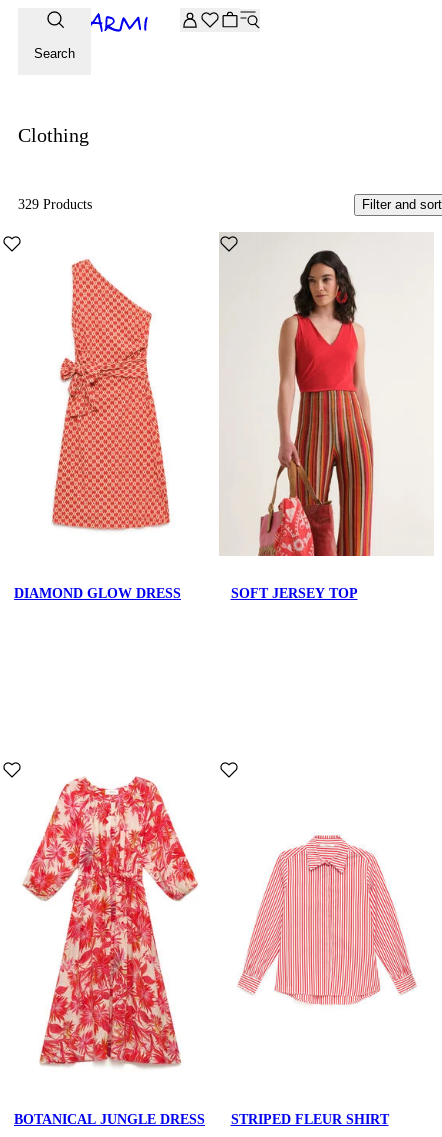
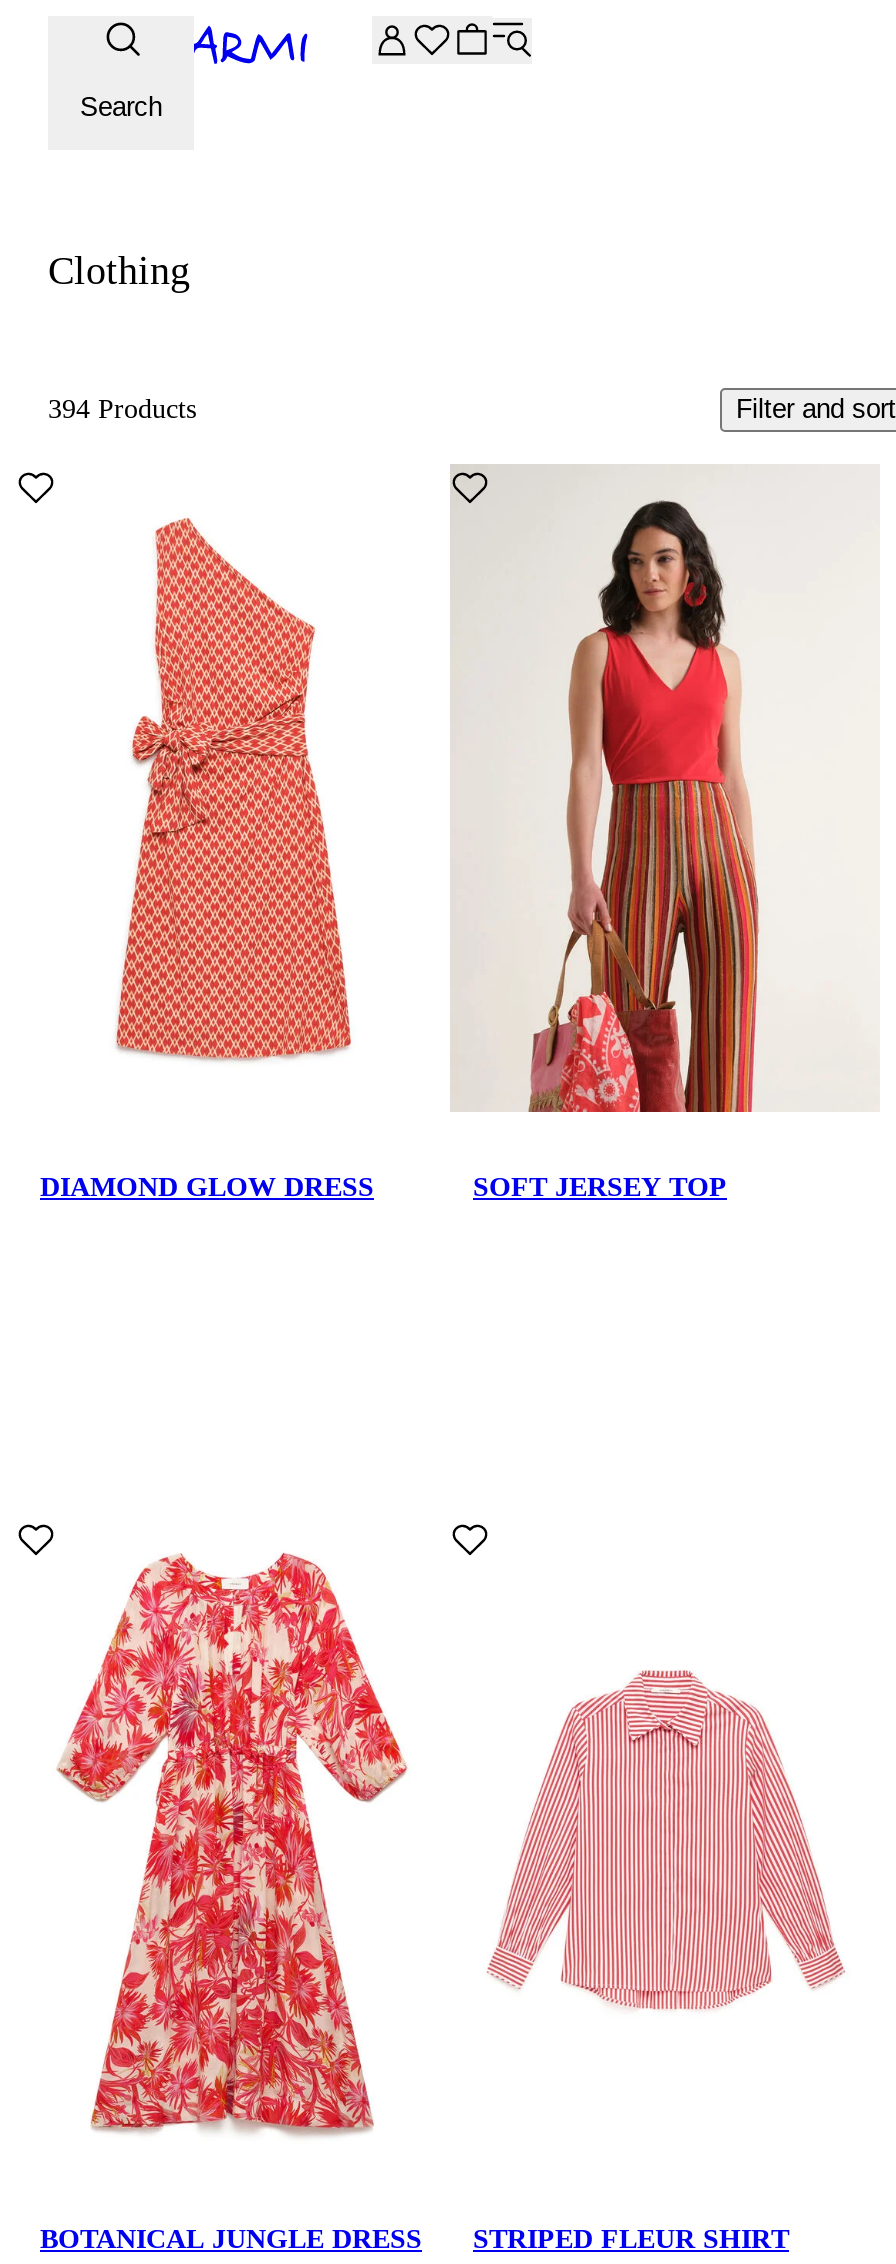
- 329 Products
+ 394 Products
